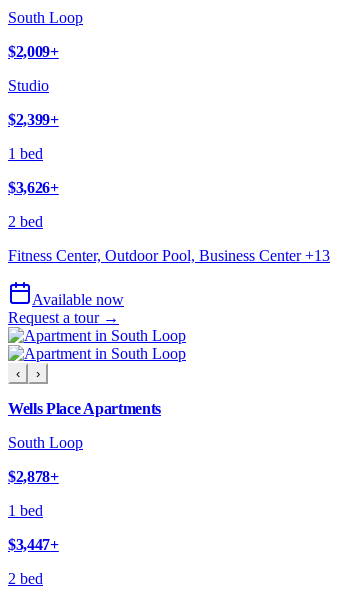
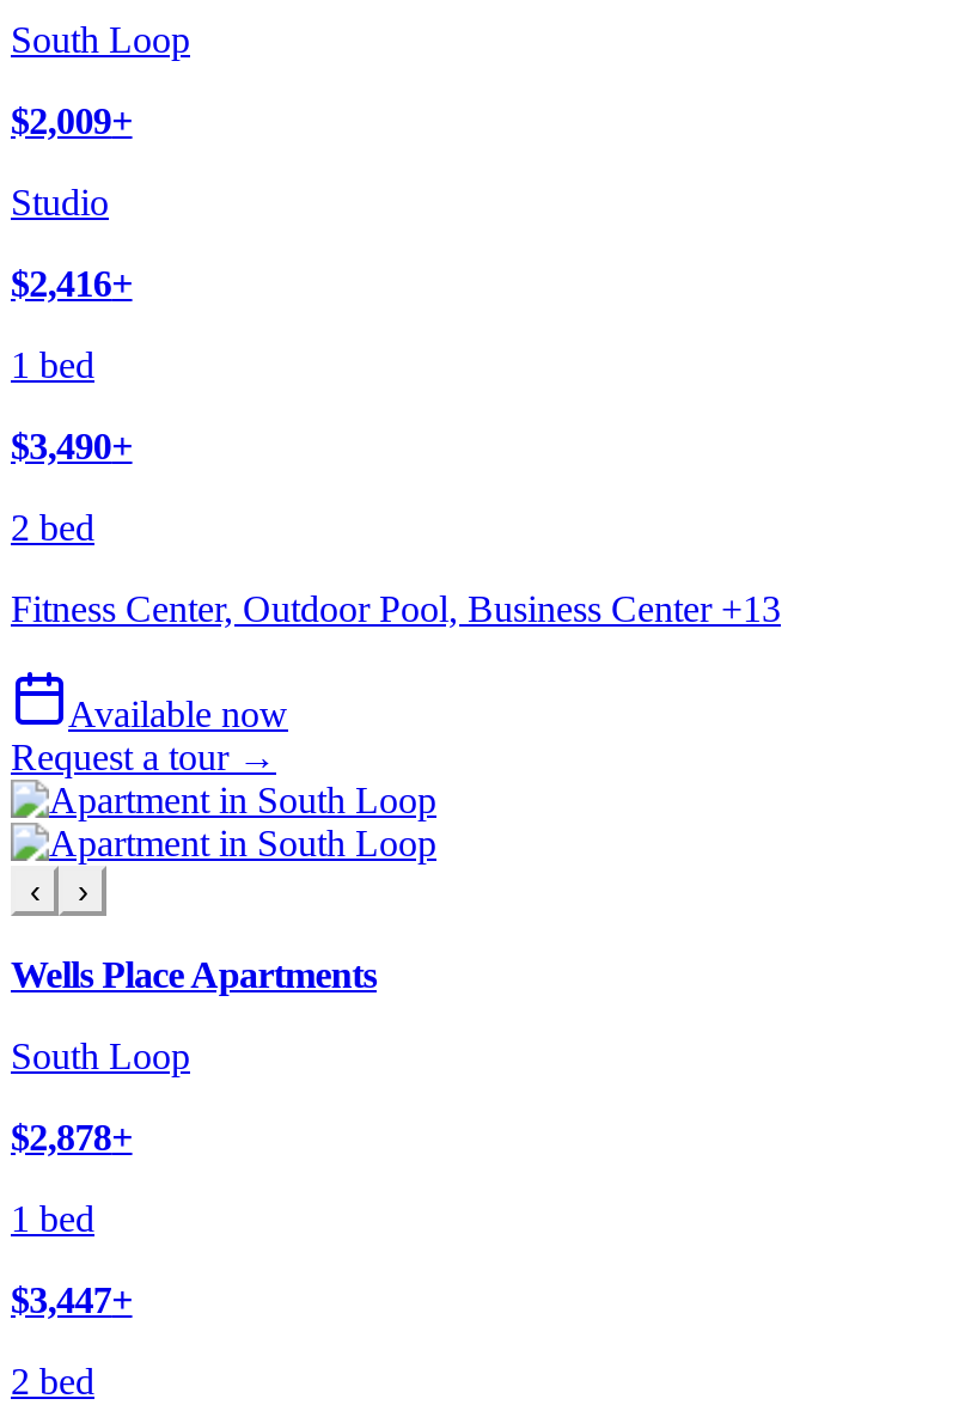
- $2,399+
+ $2,416+

- $3,626+
+ $3,490+
